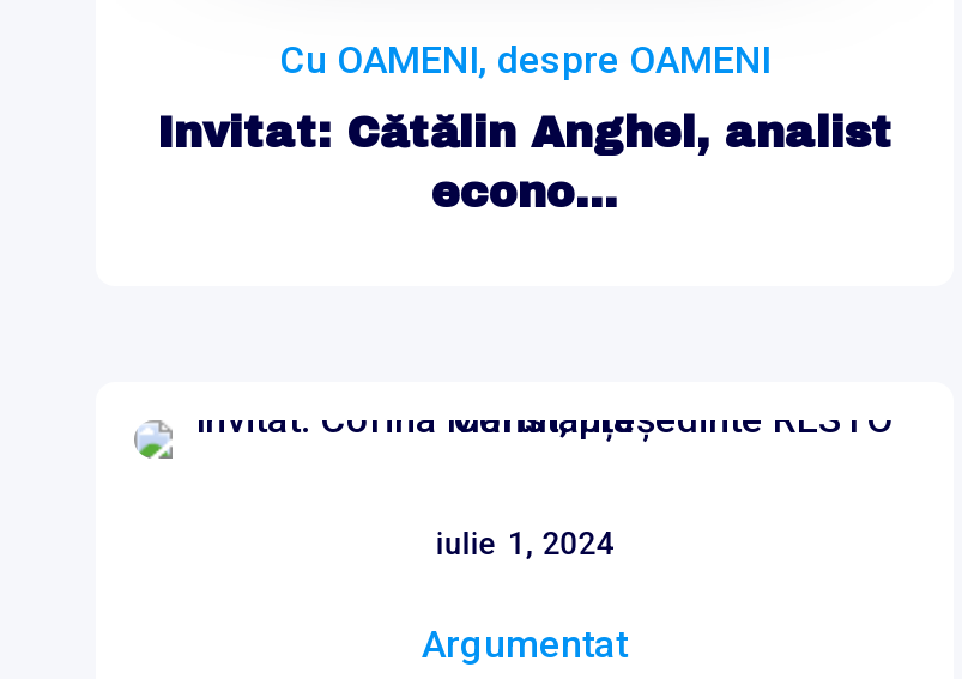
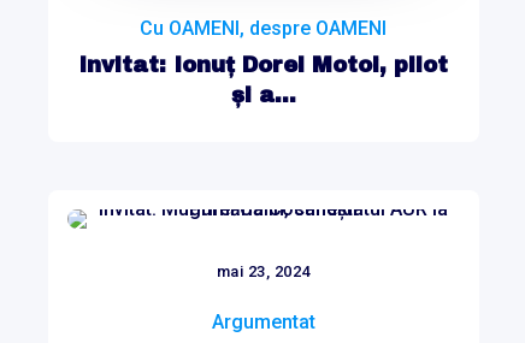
- Invitat: Cătălin Anghel, analist
- econo...
+ Invitat: Ionuț Dorel Motoi, pilot
+ și a...

- iulie 1, 2024
+ mai 23, 2024
